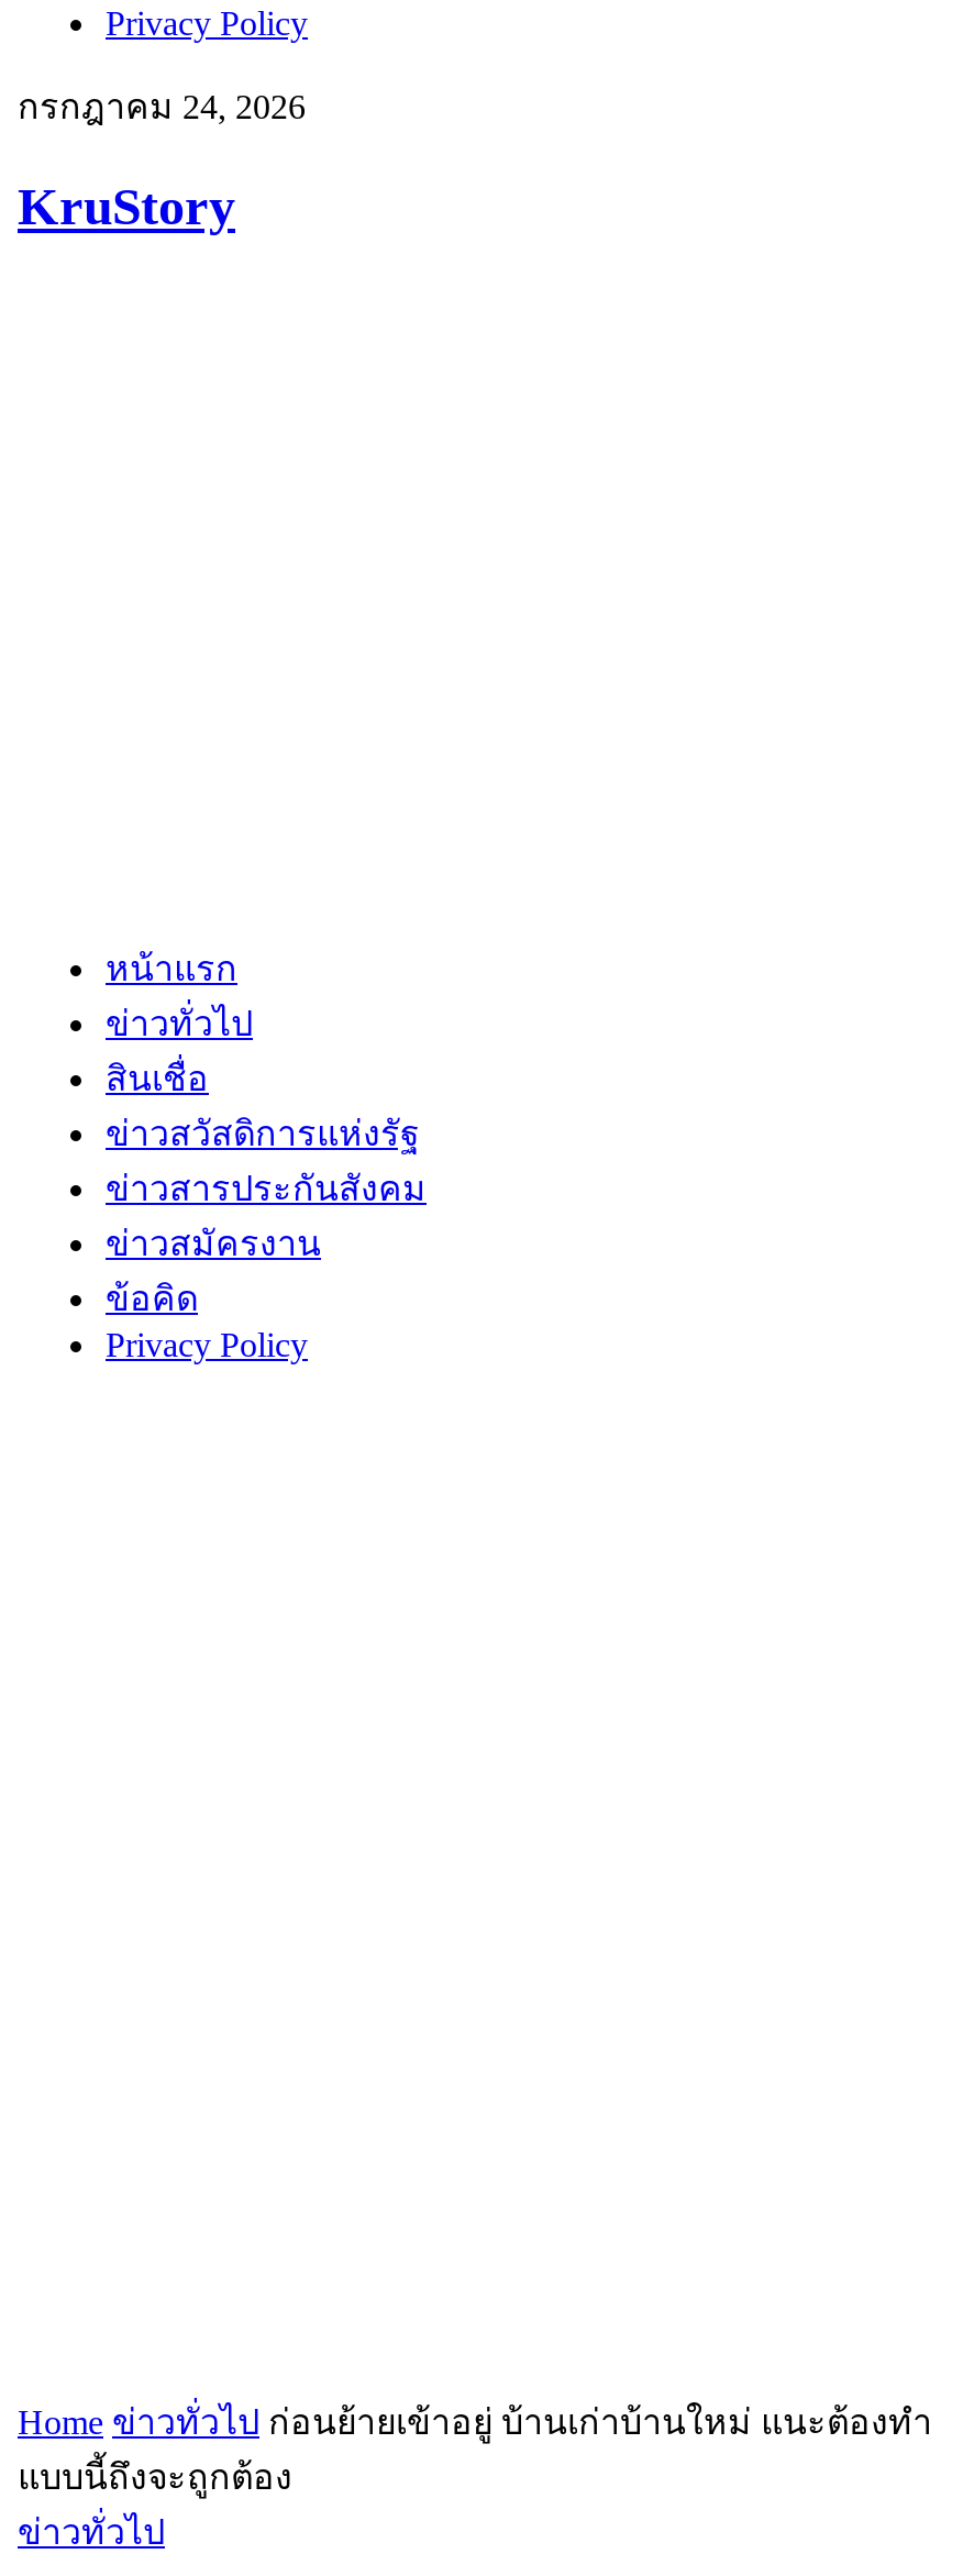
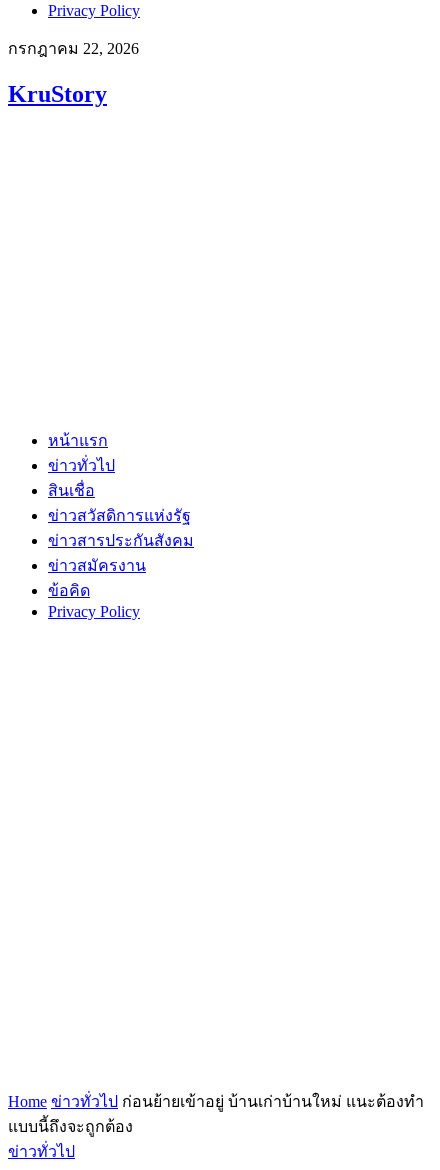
- กรกฎาคม 24, 2026
+ กรกฎาคม 22, 2026
